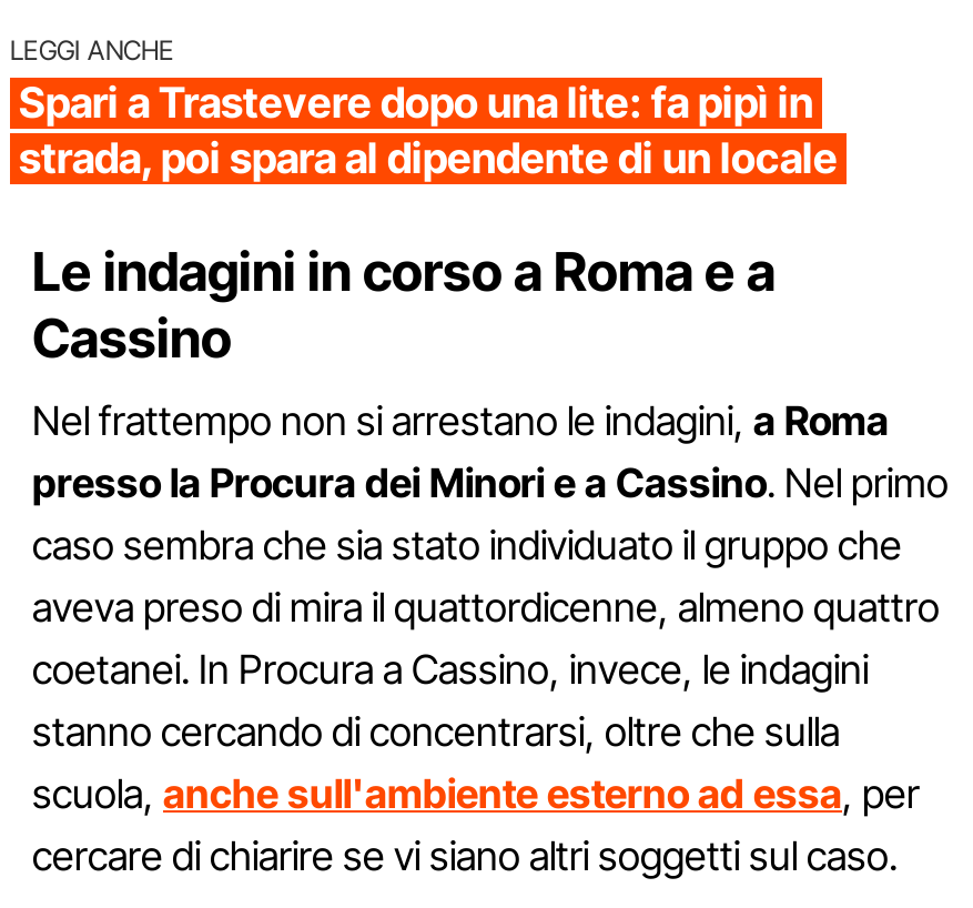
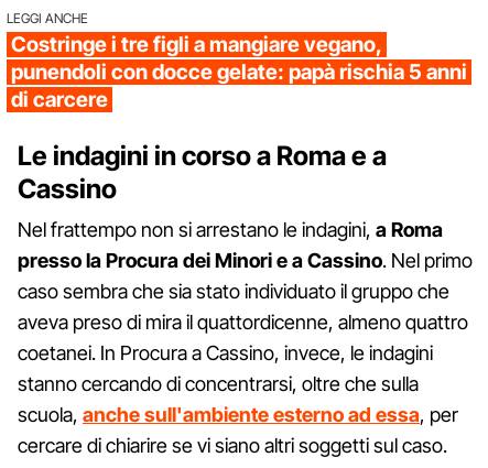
- Spari a Trastevere dopo una lite: fa pipì in
- strada, poi spara al dipendente di un locale
+ Costringe i tre figli a mangiare vegano,
+ punendoli con docce gelate: papà rischia 5 anni
+ di carcere
